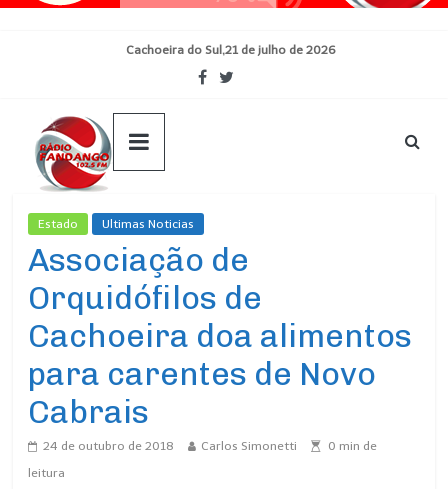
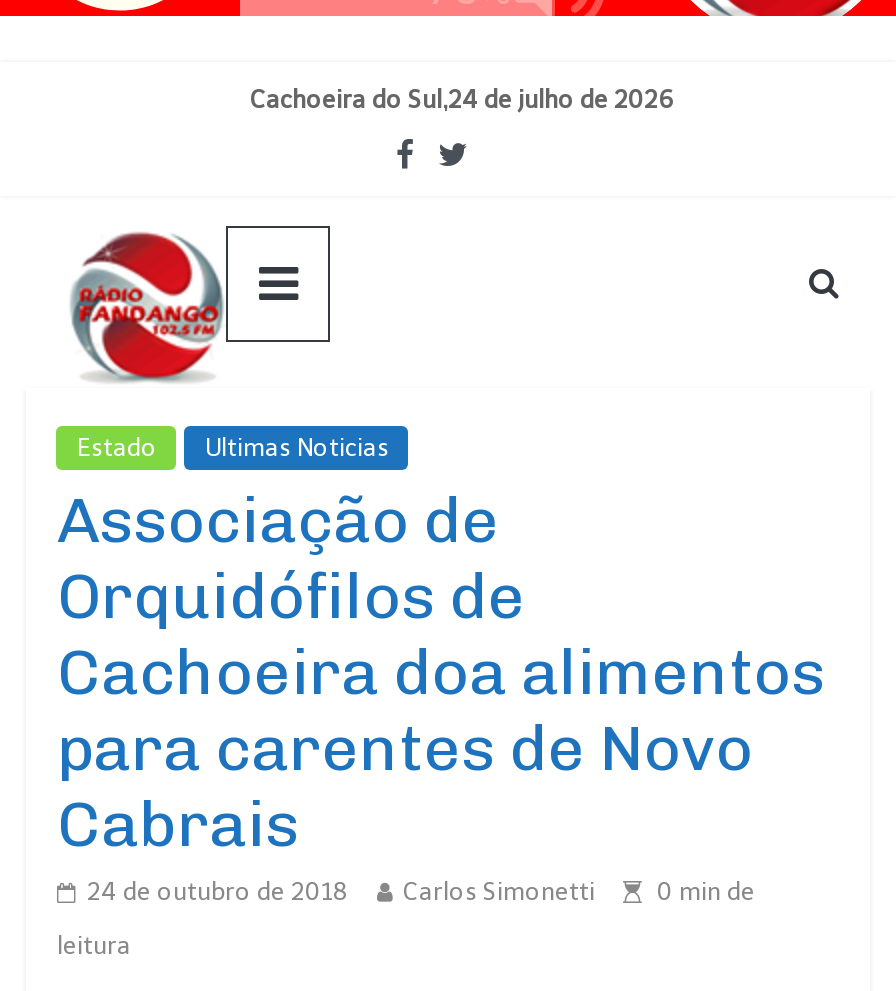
- Cachoeira do Sul,21 de julho de 2026
+ Cachoeira do Sul,24 de julho de 2026
